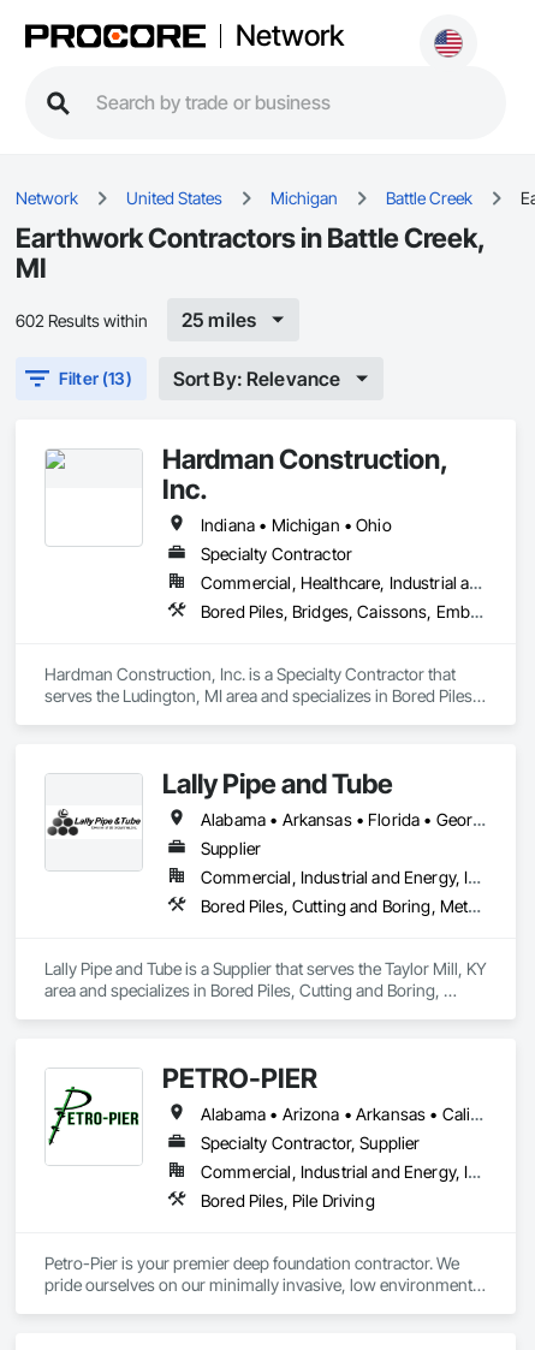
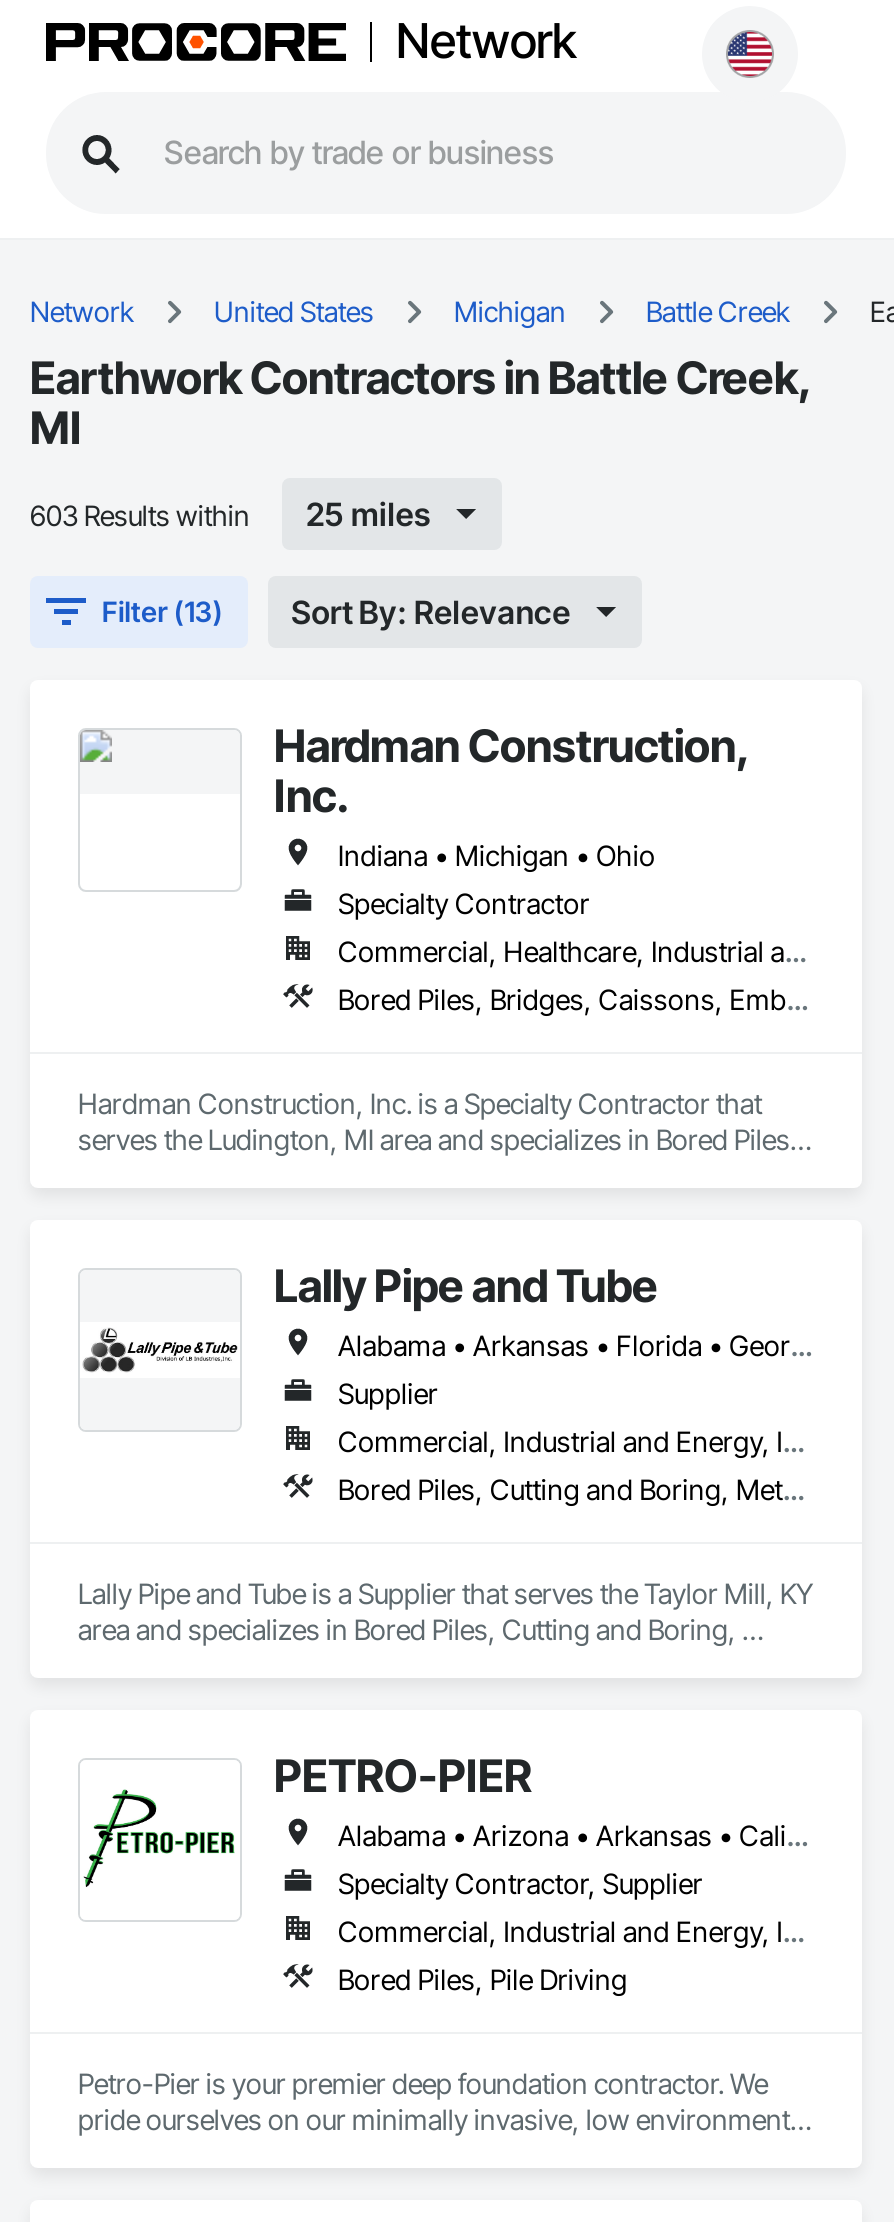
- 602 Results within
+ 603 Results within
